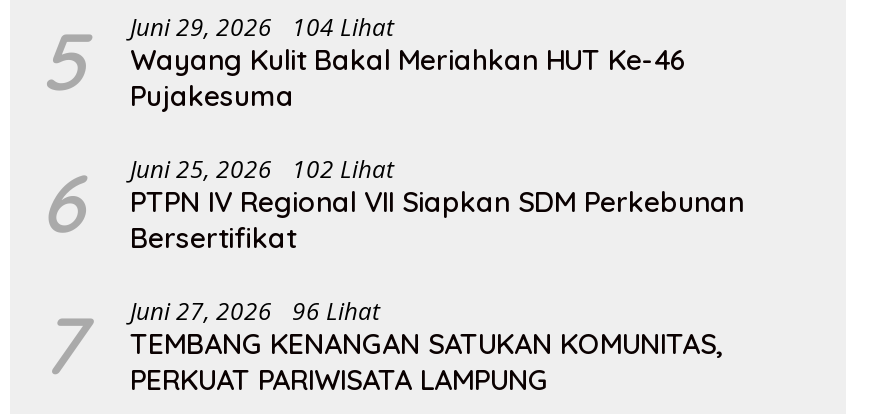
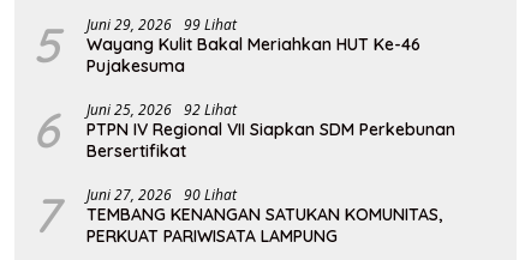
- 5 Juni 29, 2026 104 Lihat Wayang Kulit Bakal Meriahkan HUT Ke-46 Pujakesuma
+ 5 Juni 29, 2026 99 Lihat Wayang Kulit Bakal Meriahkan HUT Ke-46 Pujakesuma

- 6 Juni 25, 2026 102 Lihat PTPN IV Regional VII Siapkan SDM Perkebunan Bersertifikat
+ 6 Juni 25, 2026 92 Lihat PTPN IV Regional VII Siapkan SDM Perkebunan Bersertifikat

- 7 Juni 27, 2026 96 Lihat TEMBANG KENANGAN SATUKAN KOMUNITAS, PERKUAT PARIWISATA LAMPUNG
+ 7 Juni 27, 2026 90 Lihat TEMBANG KENANGAN SATUKAN KOMUNITAS, PERKUAT PARIWISATA LAMPUNG
